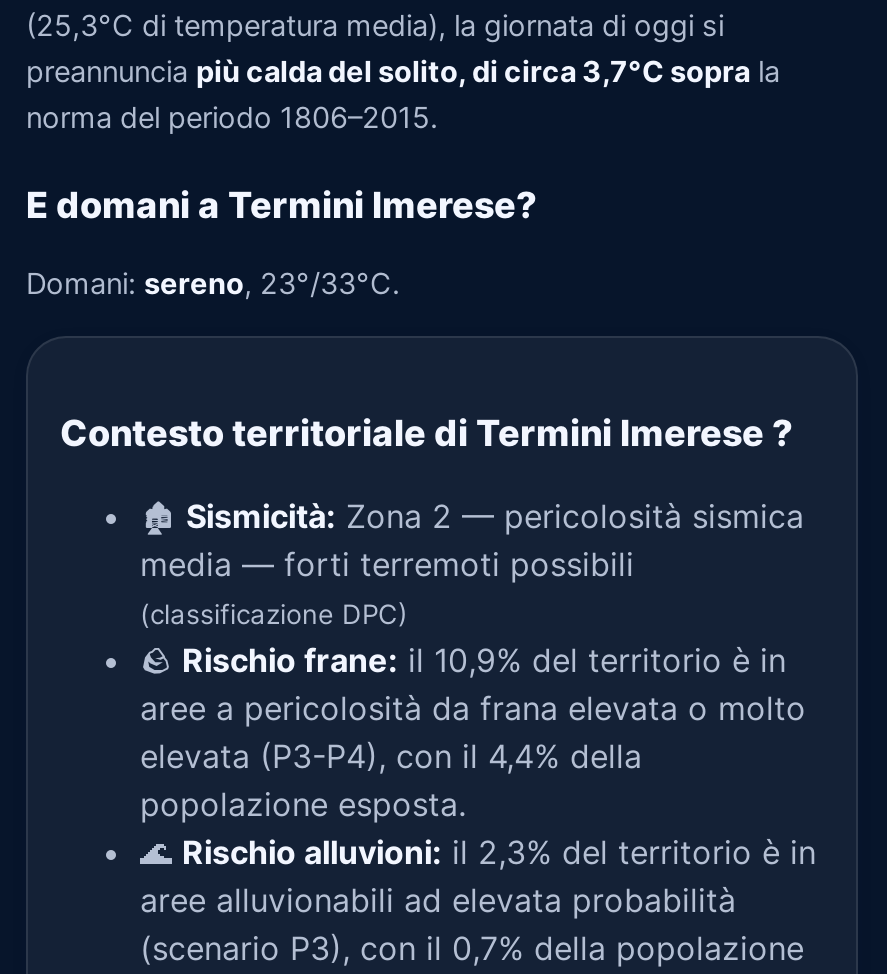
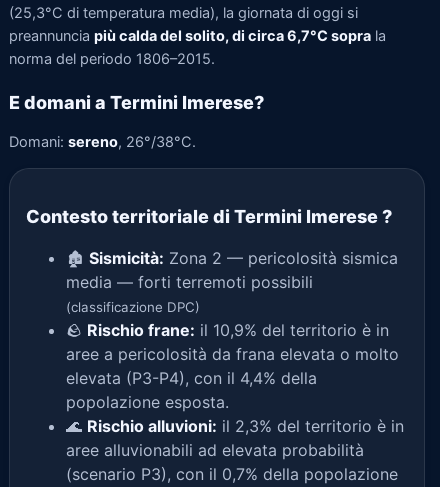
- preannuncia più calda del solito, di circa 3,7°C sopra la
+ preannuncia più calda del solito, di circa 6,7°C sopra la

- Domani: sereno, 23°/33°C.
+ Domani: sereno, 26°/38°C.
